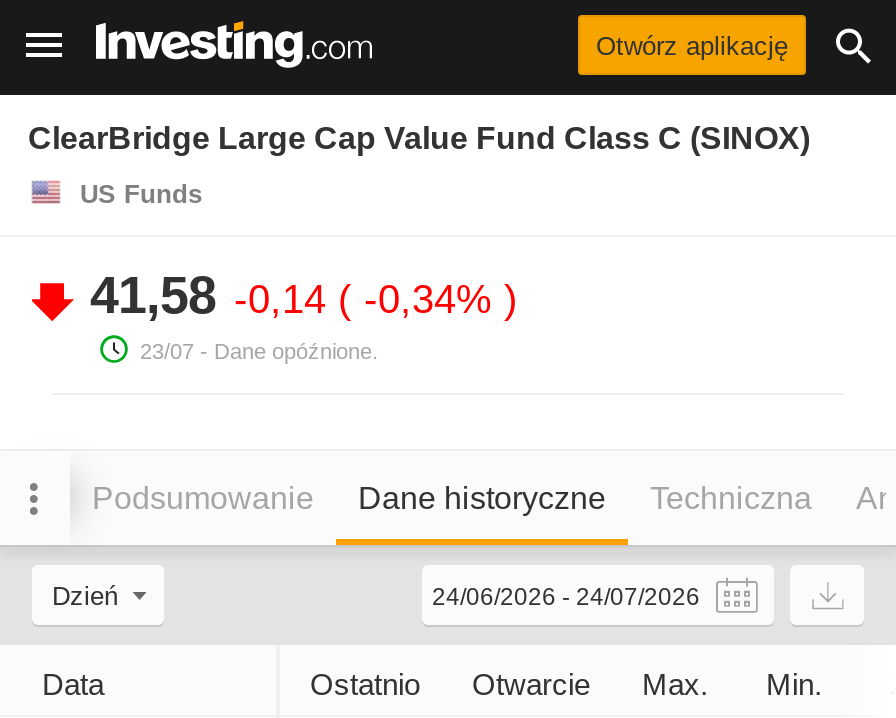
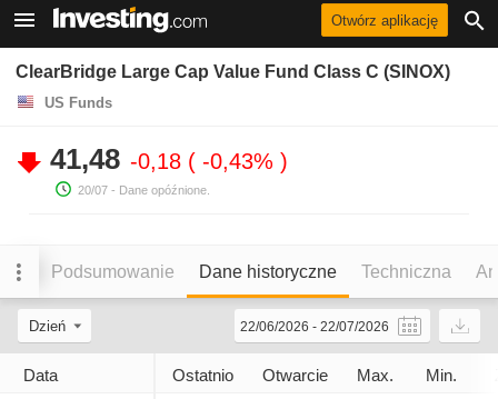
- 41,58 -0,14 -0,34%
+ 41,48 -0,18 -0,43%

- 23/07 - Dane opóźnione.
+ 20/07 - Dane opóźnione.

- 24/06/2026 - 24/07/2026
+ 22/06/2026 - 22/07/2026
